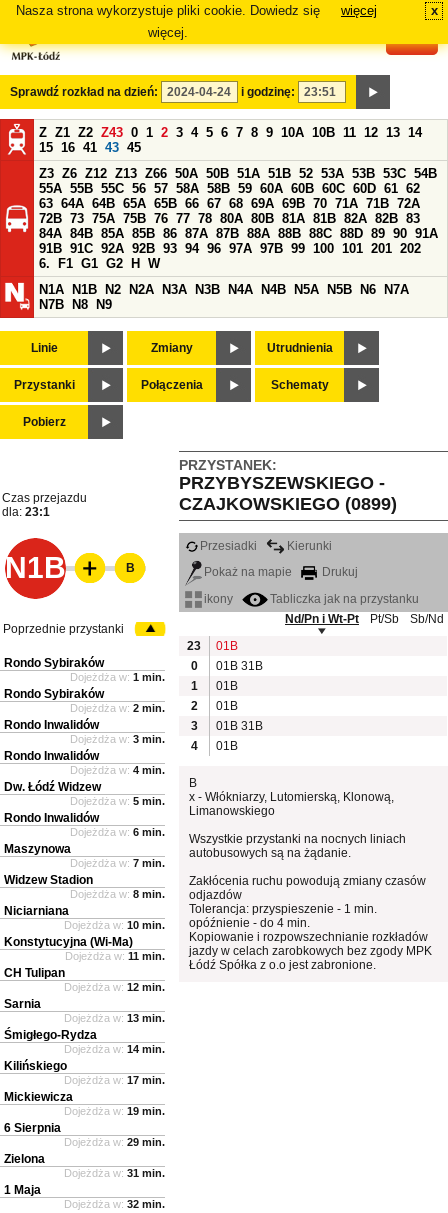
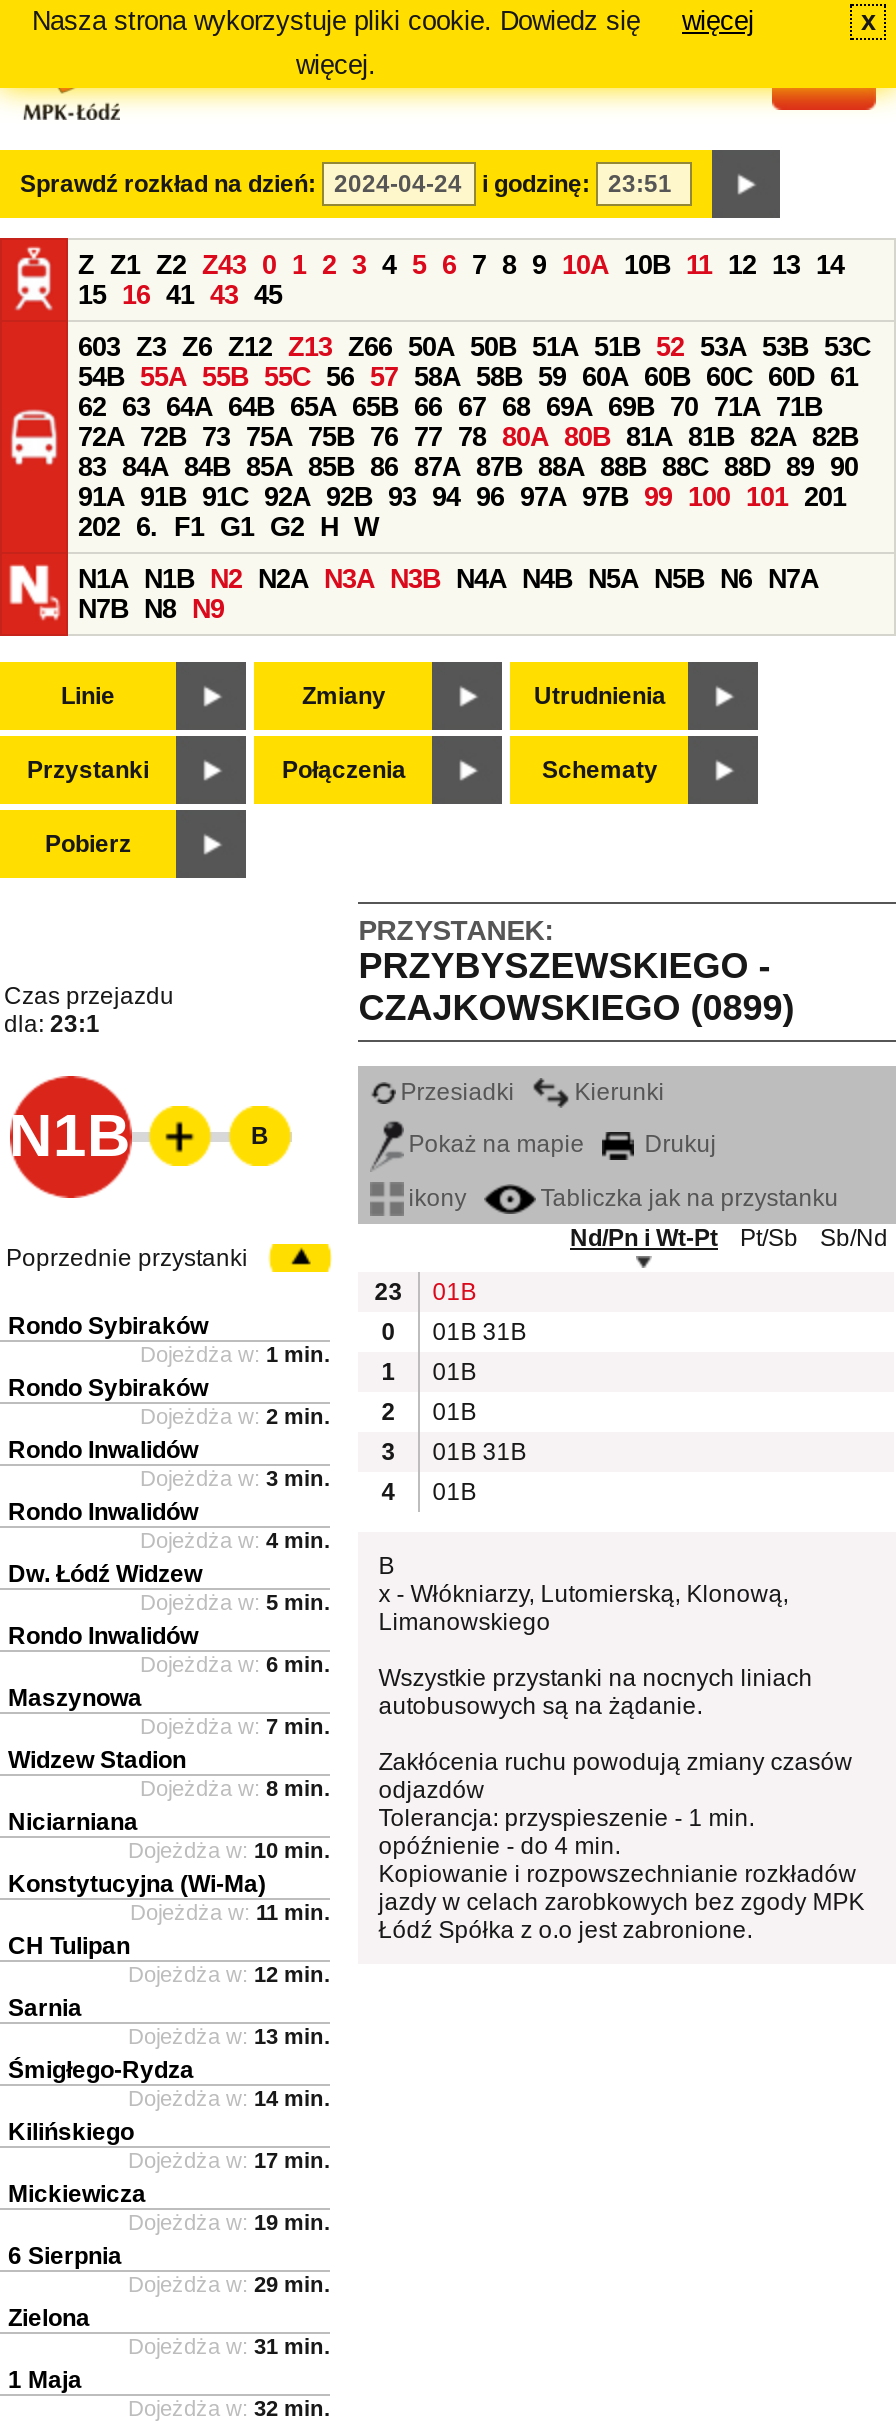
- Z3 Z6 Z12 Z13 Z66 50A 50B 51A 51B 52 53A 53B 53C 54B
- 55A 55B 55C 56 57 58A 58B 59 60A 60B 60C 60D 61 62
- 63 64A 64B 65A 65B 66 67 68 69A 69B 70 71A 71B 72A
- 72B 73 75A 75B 76 77 78 80A 80B 81A 81B 82A 82B 83
- 84A 84B 85A 85B 86 87A 87B 88A 88B 88C 88D 89 90 91A
- 91B 91C 92A 92B 93 94 96 97A 97B 99 100 101 201 202
- 6. F1 G1 G2 H W
+ 603 Z3 Z6 Z12 Z13 Z66 50A 50B 51A 51B 52 53A 53B 53C
+ 54B 55A 55B 55C 56 57 58A 58B 59 60A 60B 60C 60D 61
+ 62 63 64A 64B 65A 65B 66 67 68 69A 69B 70 71A 71B
+ 72A 72B 73 75A 75B 76 77 78 80A 80B 81A 81B 82A 82B
+ 83 84A 84B 85A 85B 86 87A 87B 88A 88B 88C 88D 89 90
+ 91A 91B 91C 92A 92B 93 94 96 97A 97B 99 100 101 201
+ 202 6. F1 G1 G2 H W
